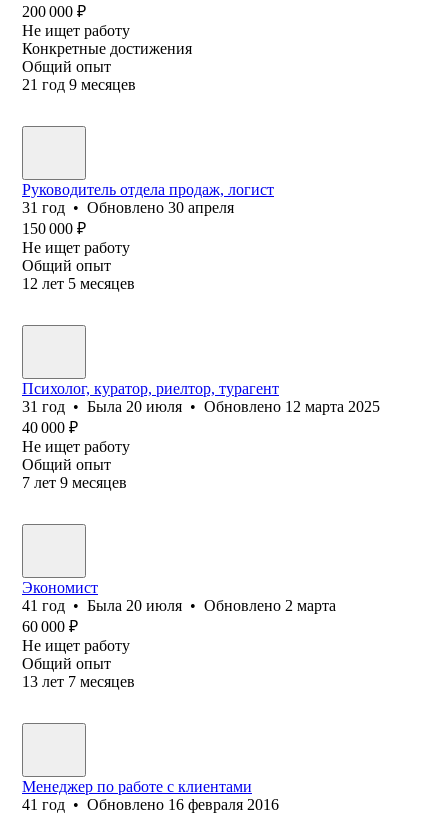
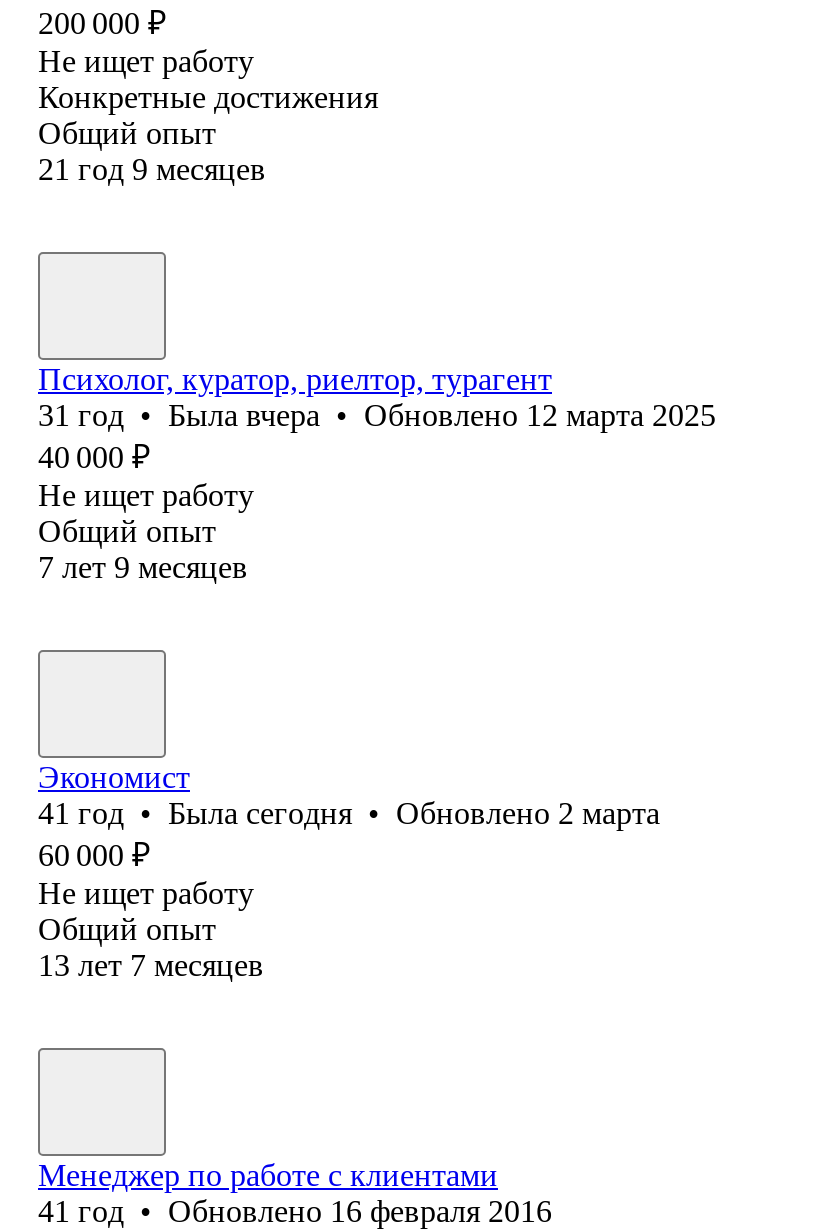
- Руководитель отдела продаж, логист
- 31 год • Обновлено 30 апреля
- 150 000 ₽
- Не ищет работу
- Общий опыт
- 12 лет 5 месяцев

- 31 год • Была 20 июля • Обновлено 12 марта 2025
+ 31 год • Была вчера • Обновлено 12 марта 2025

- 41 год • Была 20 июля • Обновлено 2 марта
+ 41 год • Была сегодня • Обновлено 2 марта
